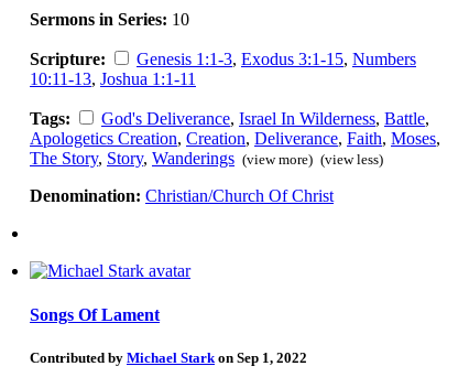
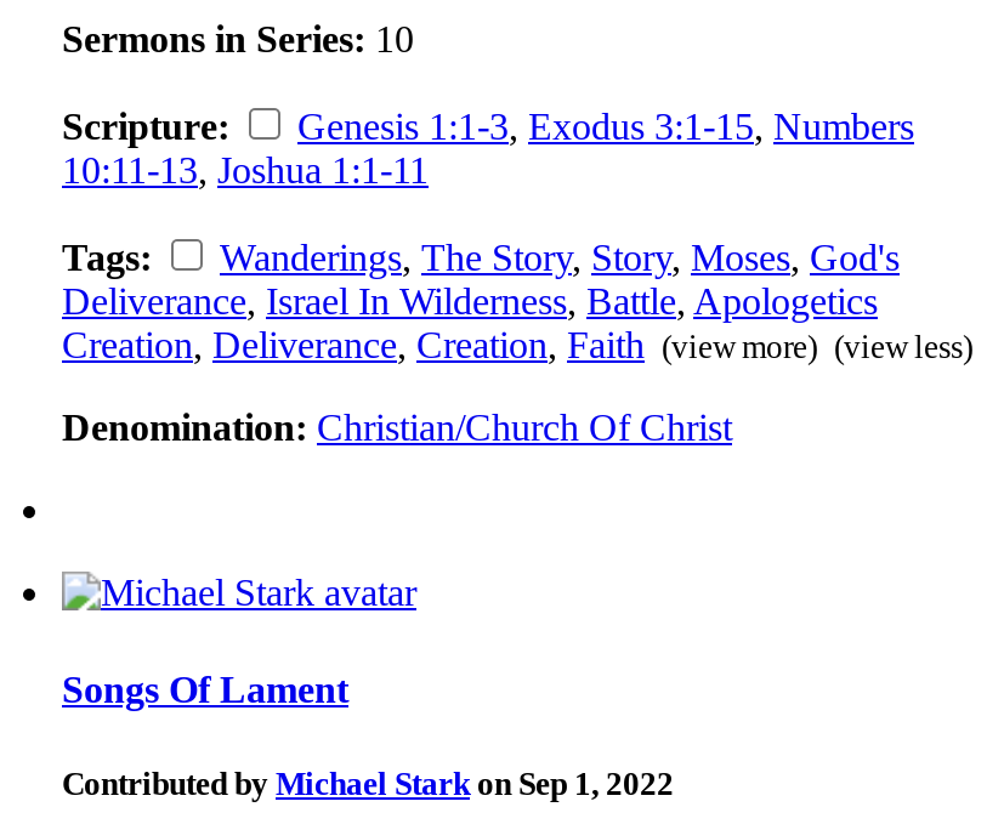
- God's Deliverance, Israel In Wilderness, Battle,
- Apologetics Creation, Creation, Deliverance, Faith, Moses,
- The Story, Story, Wanderings (view more) (view less)
+ Wanderings, The Story, Story, Moses, God's
+ Deliverance, Israel In Wilderness, Battle, Apologetics
+ Creation, Deliverance, Creation, Faith (view more) (view less)
